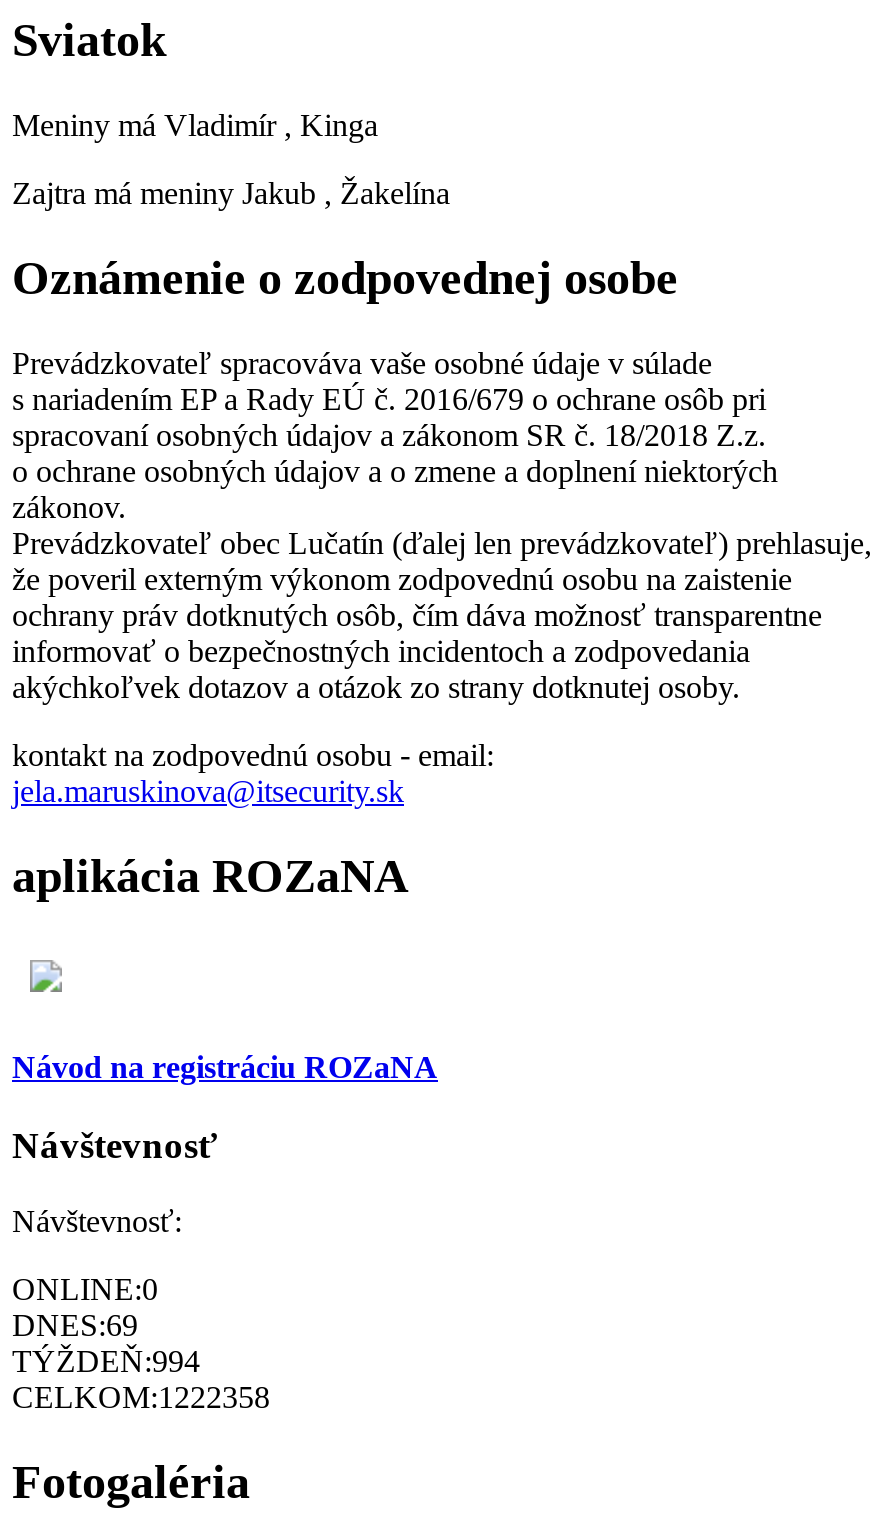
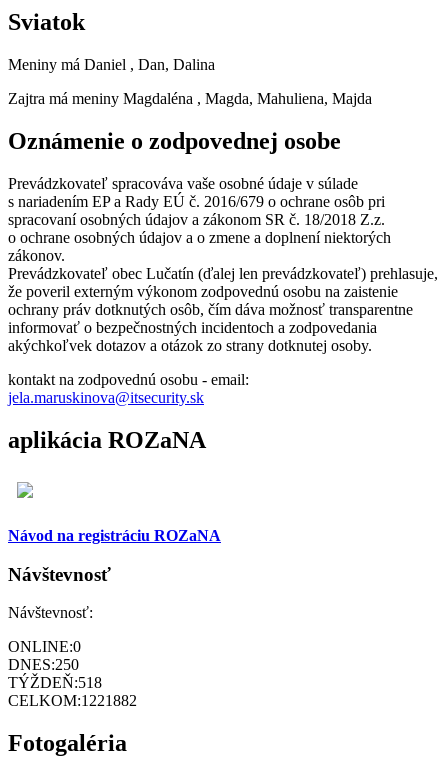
- Meniny má Vladimír , Kinga
+ Meniny má Daniel , Dan, Dalina

- Zajtra má meniny Jakub , Žakelína
+ Zajtra má meniny Magdaléna , Magda, Mahuliena, Majda

- DNES:69
+ DNES:250

- TÝŽDEŇ:994
+ TÝŽDEŇ:518

- CELKOM:1222358
+ CELKOM:1221882
